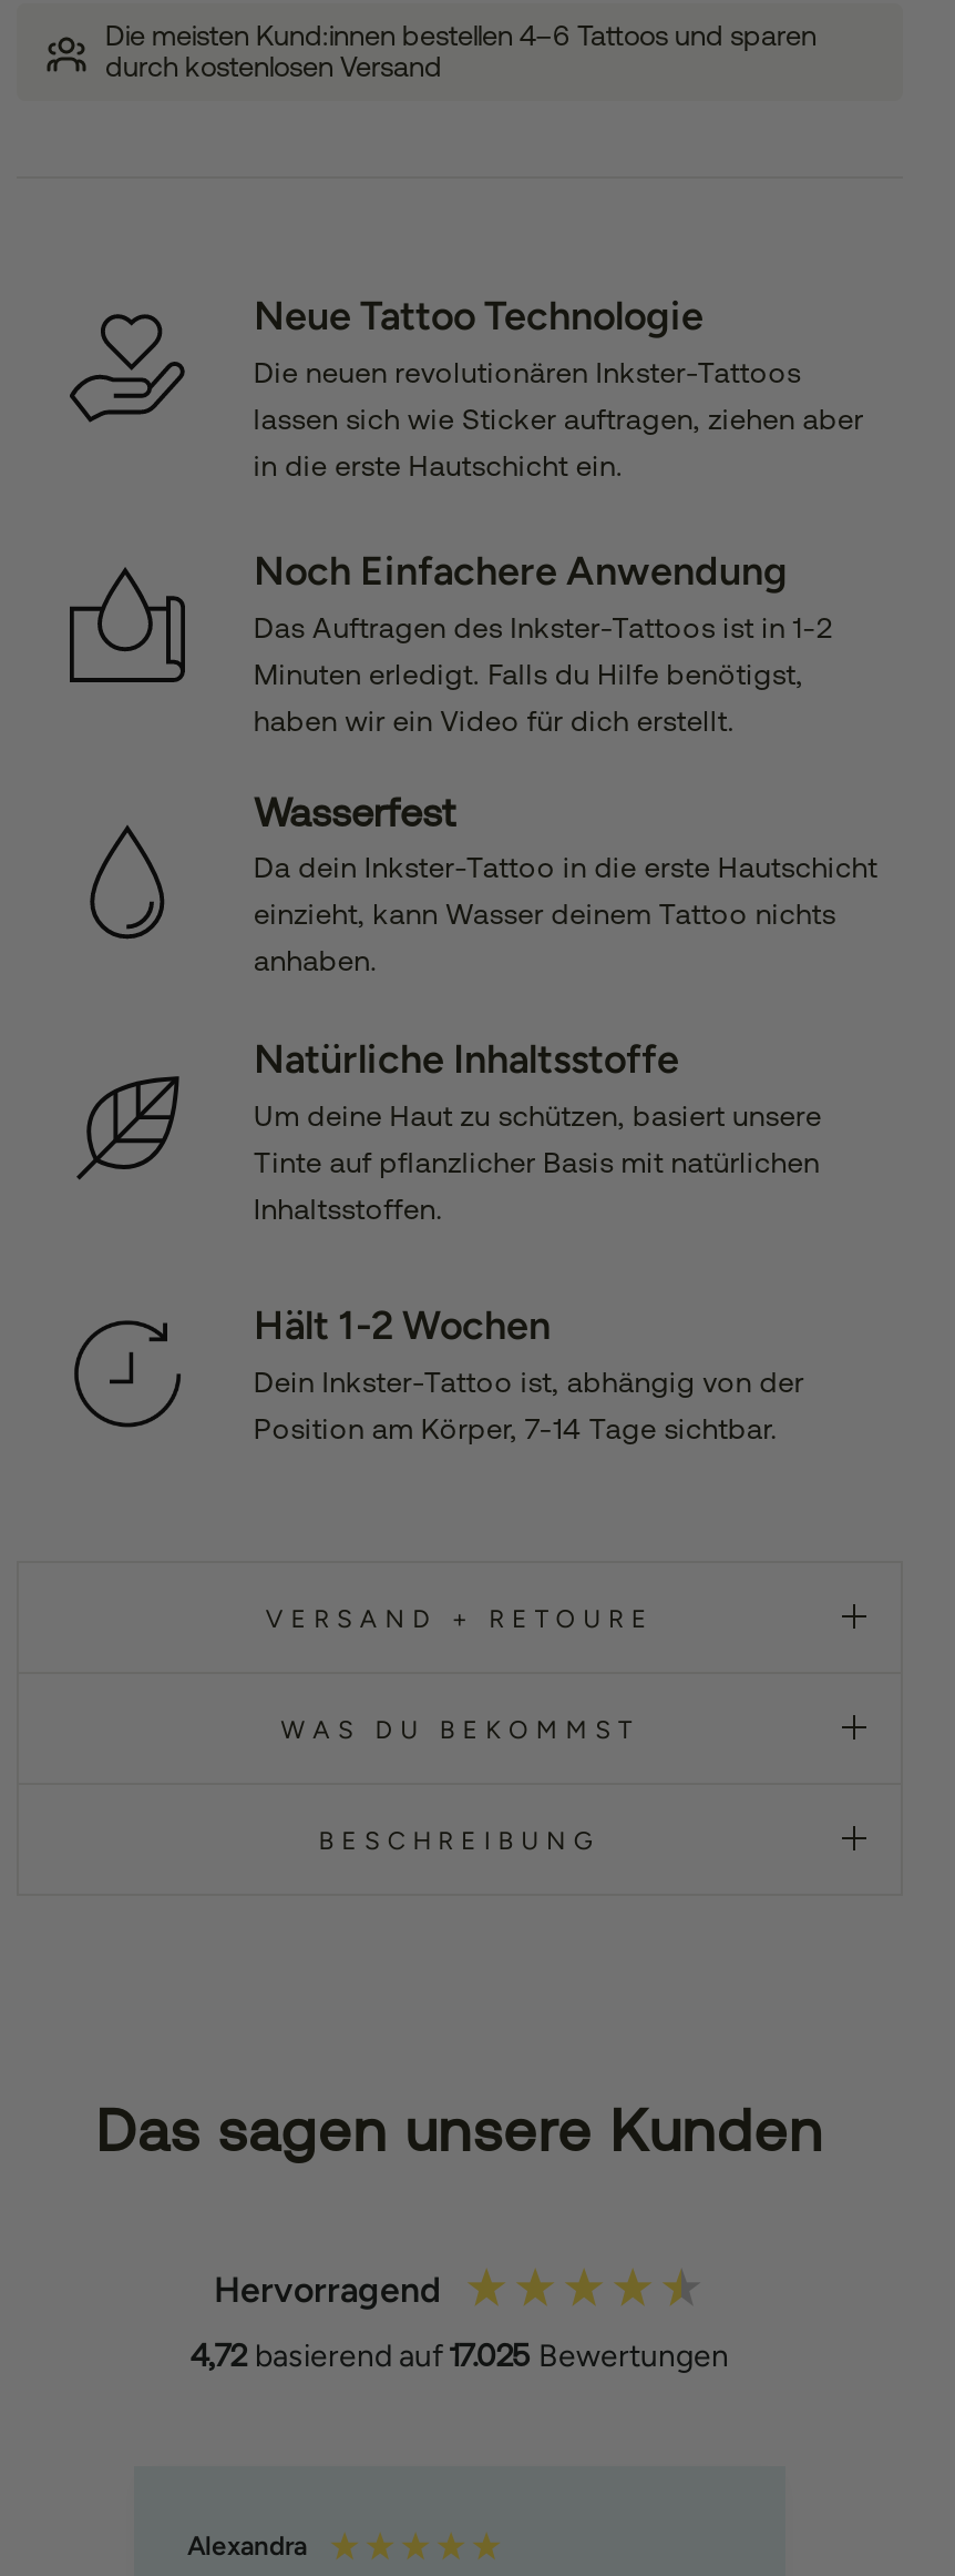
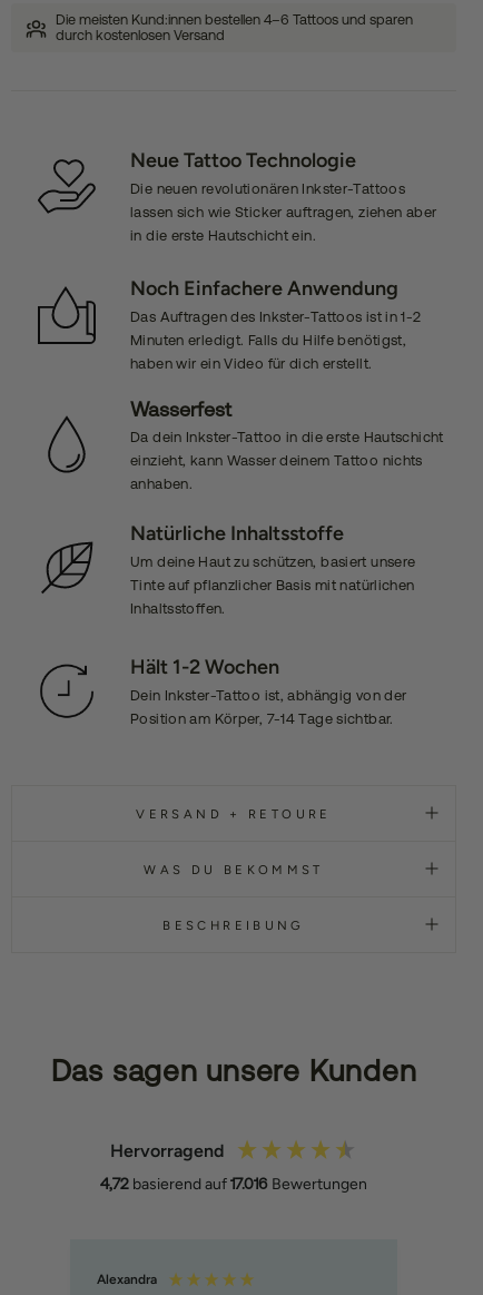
- 4,72 basierend auf 17.025 Bewertungen
+ 4,72 basierend auf 17.016 Bewertungen
